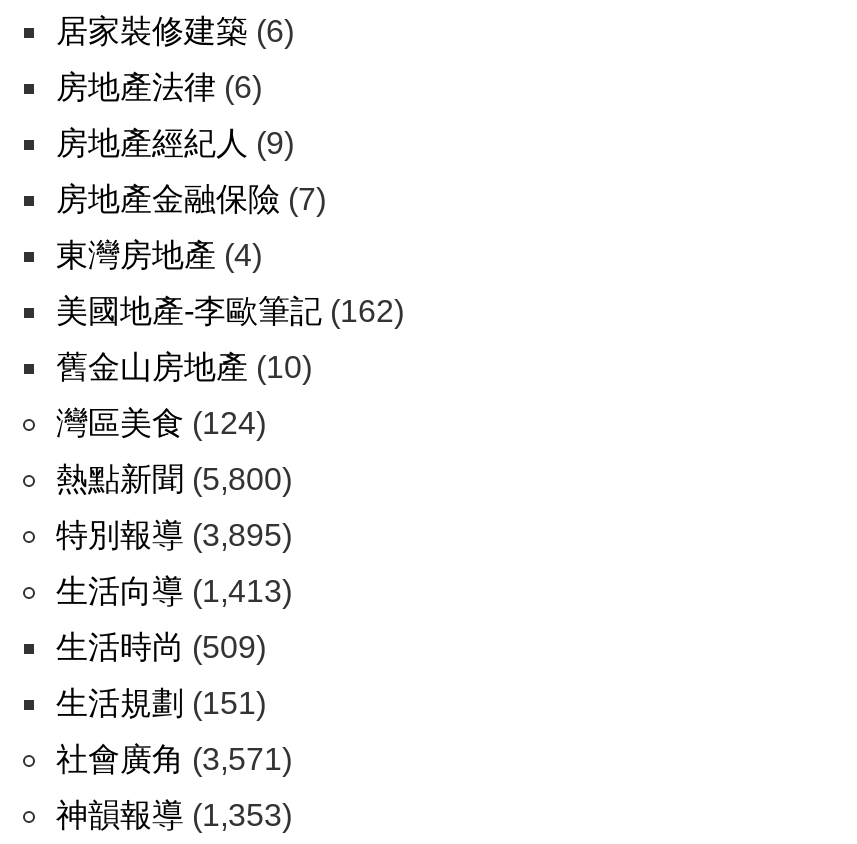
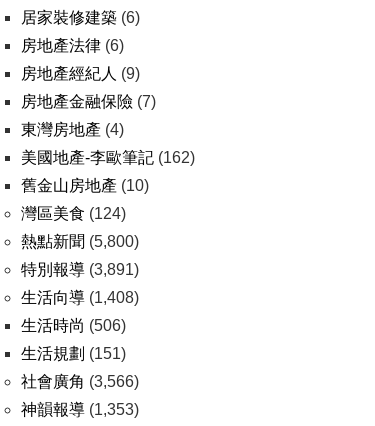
- 特別報導(3,895)
+ 特別報導(3,891)

- 生活向導(1,413)
+ 生活向導(1,408)

- 生活時尚(509)
+ 生活時尚(506)

- 社會廣角(3,571)
+ 社會廣角(3,566)
